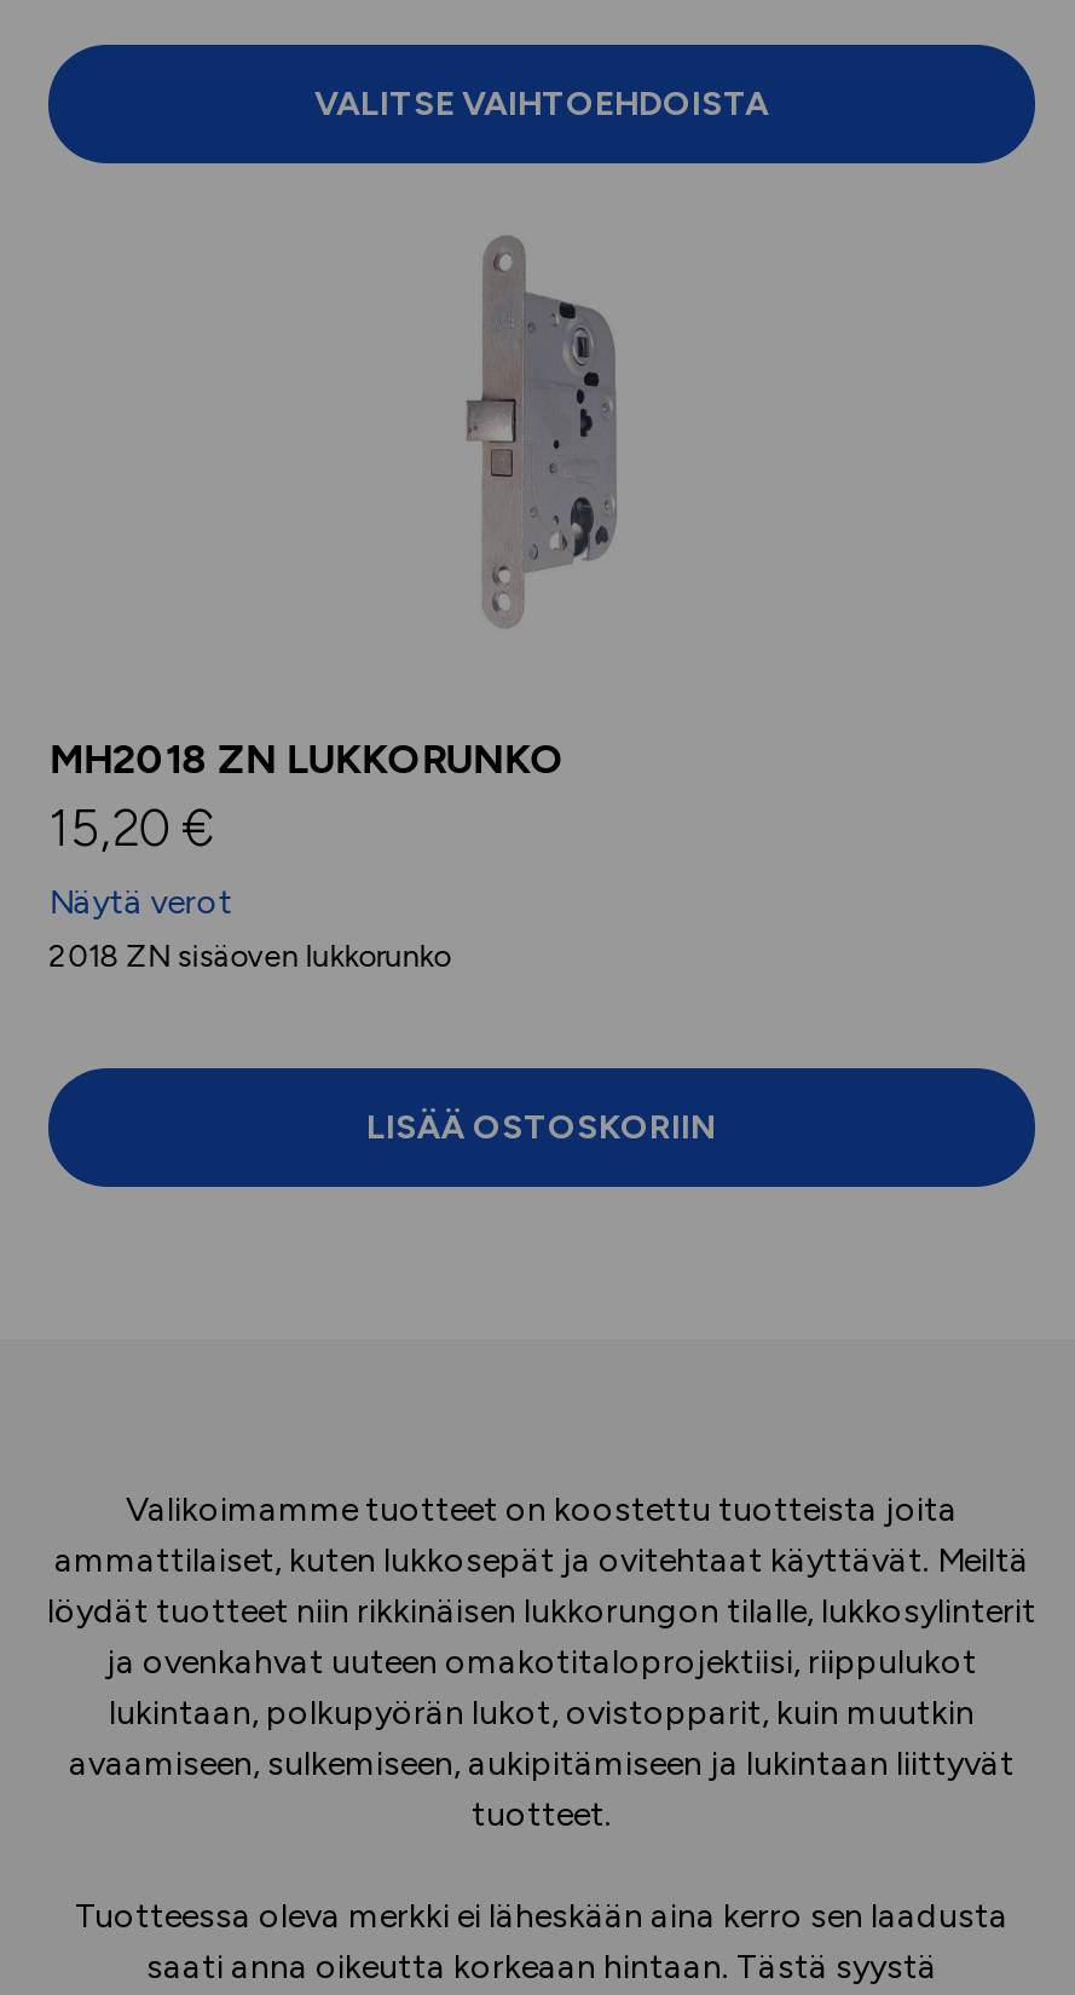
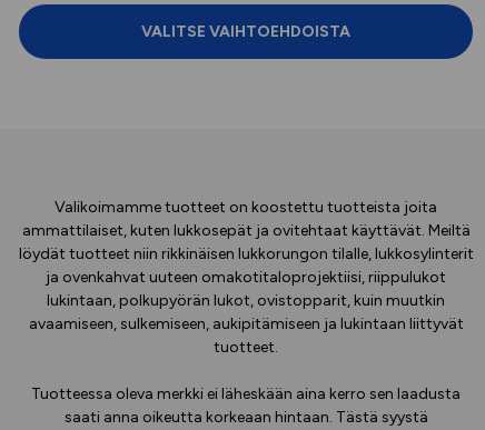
- [image]

- MH2018 ZN LUKKORUNKO
- 15,20 €
- Näytä verot
- 2018 ZN sisäoven lukkorunko

- LISÄÄ OSTOSKORIIN
